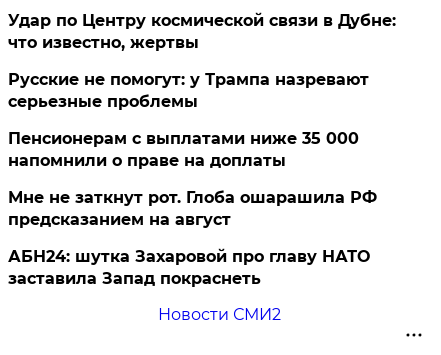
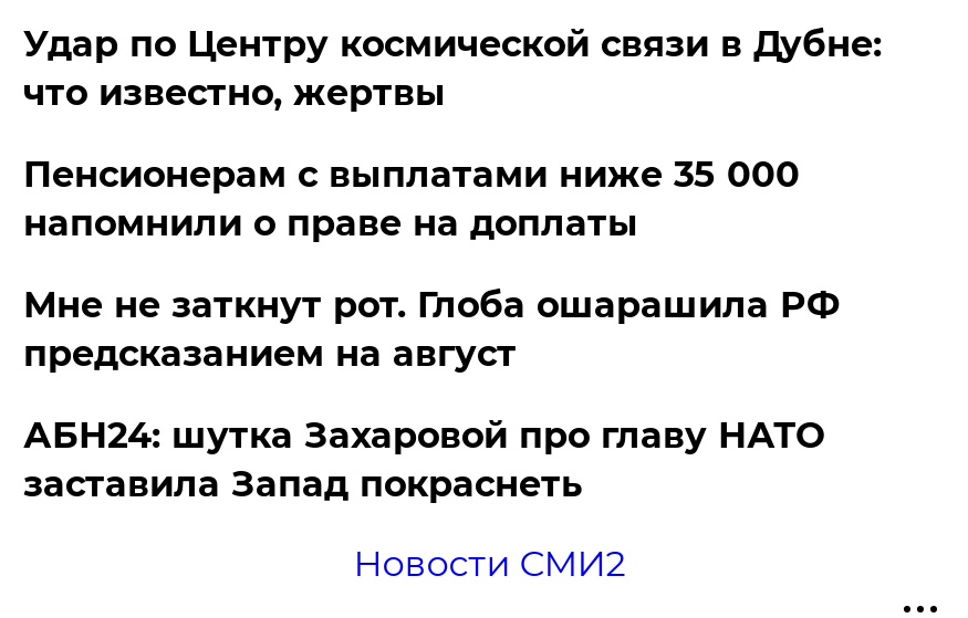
- Русские не помогут: у Трампа назревают
- серьезные проблемы
